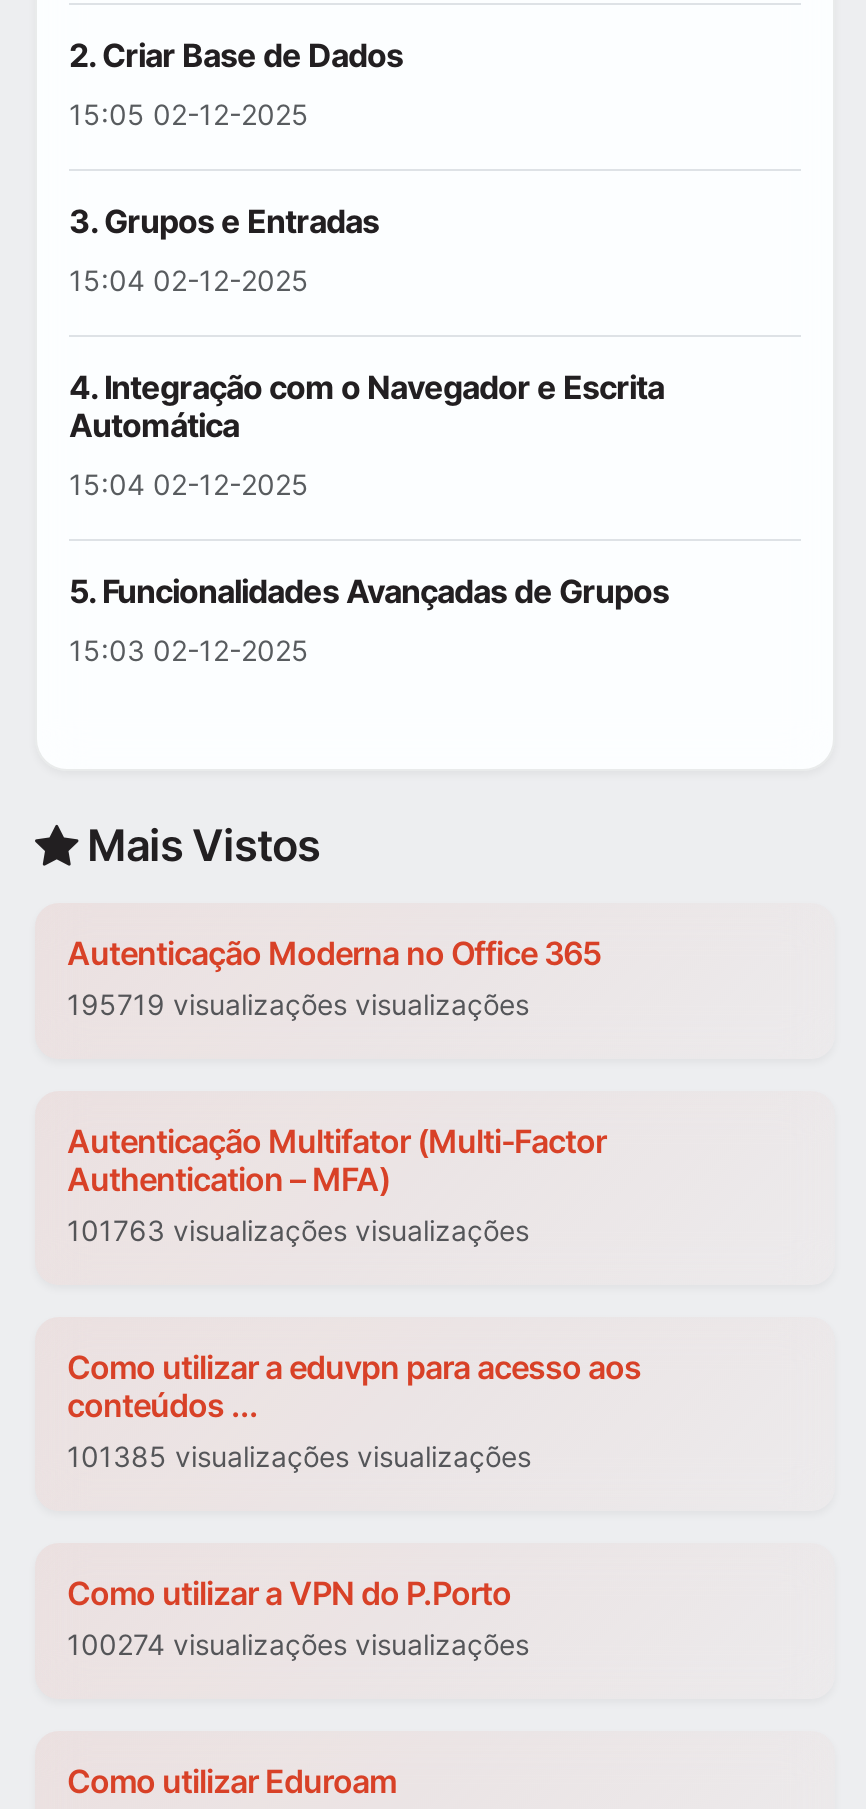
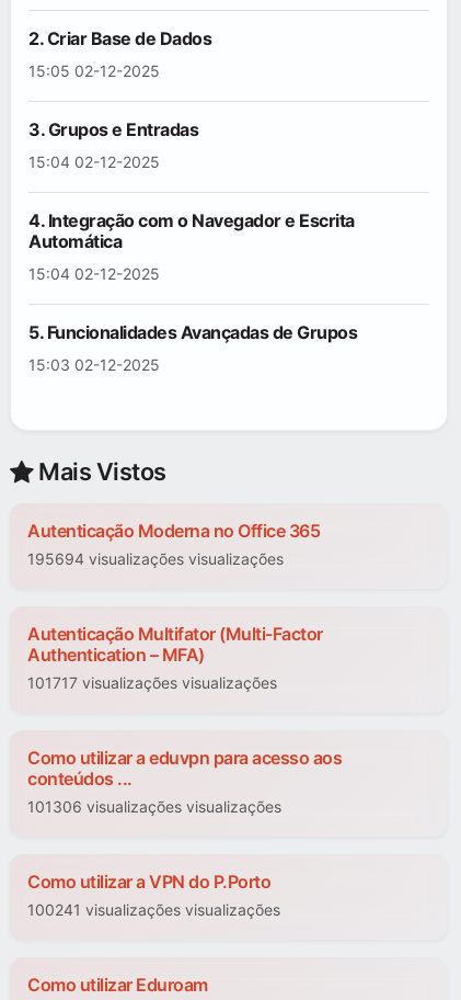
- 195719 visualizações visualizações
+ 195694 visualizações visualizações

- 101763 visualizações visualizações
+ 101717 visualizações visualizações

- 101385 visualizações visualizações
+ 101306 visualizações visualizações

- 100274 visualizações visualizações
+ 100241 visualizações visualizações
